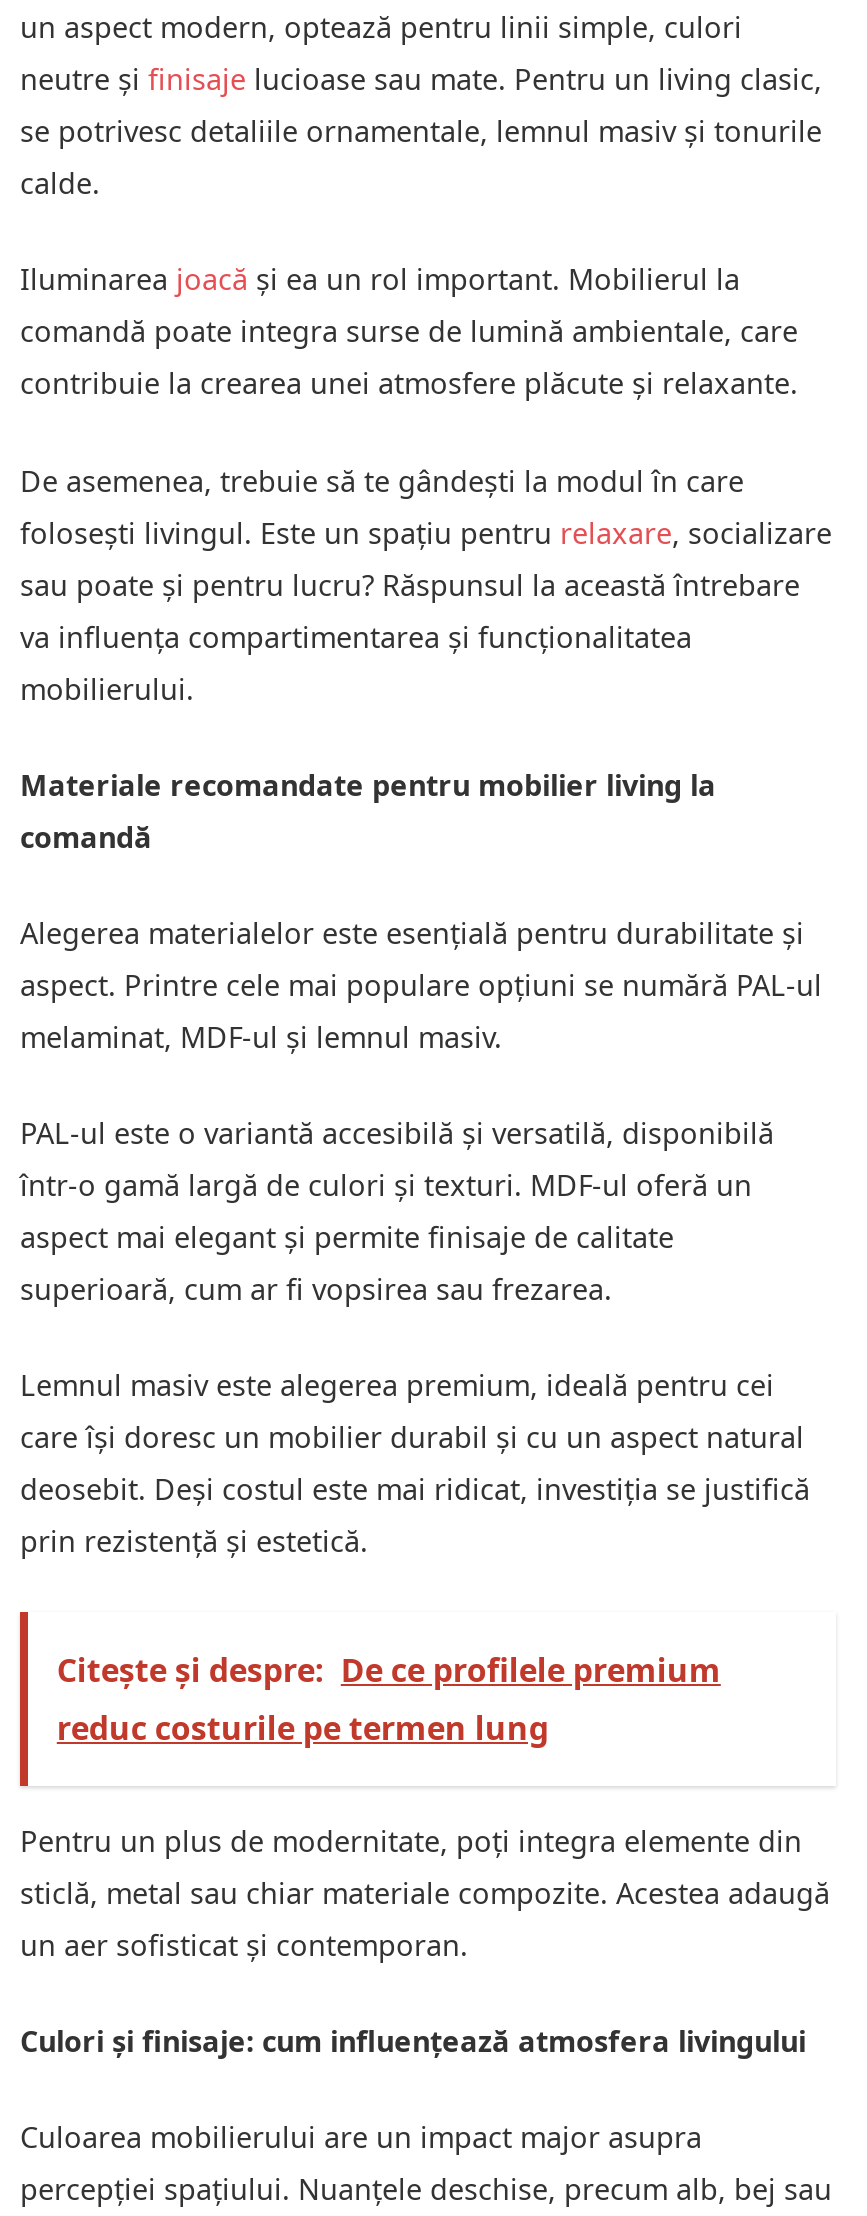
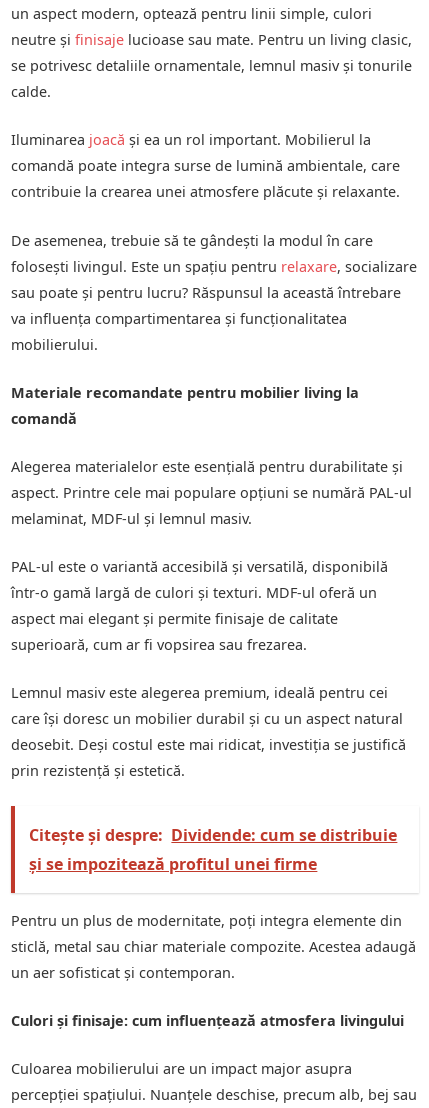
- Citește și despre: De ce profilele premium
- reduc costurile pe termen lung
+ Citește și despre: Dividende: cum se distribuie
+ și se impozitează profitul unei firme
